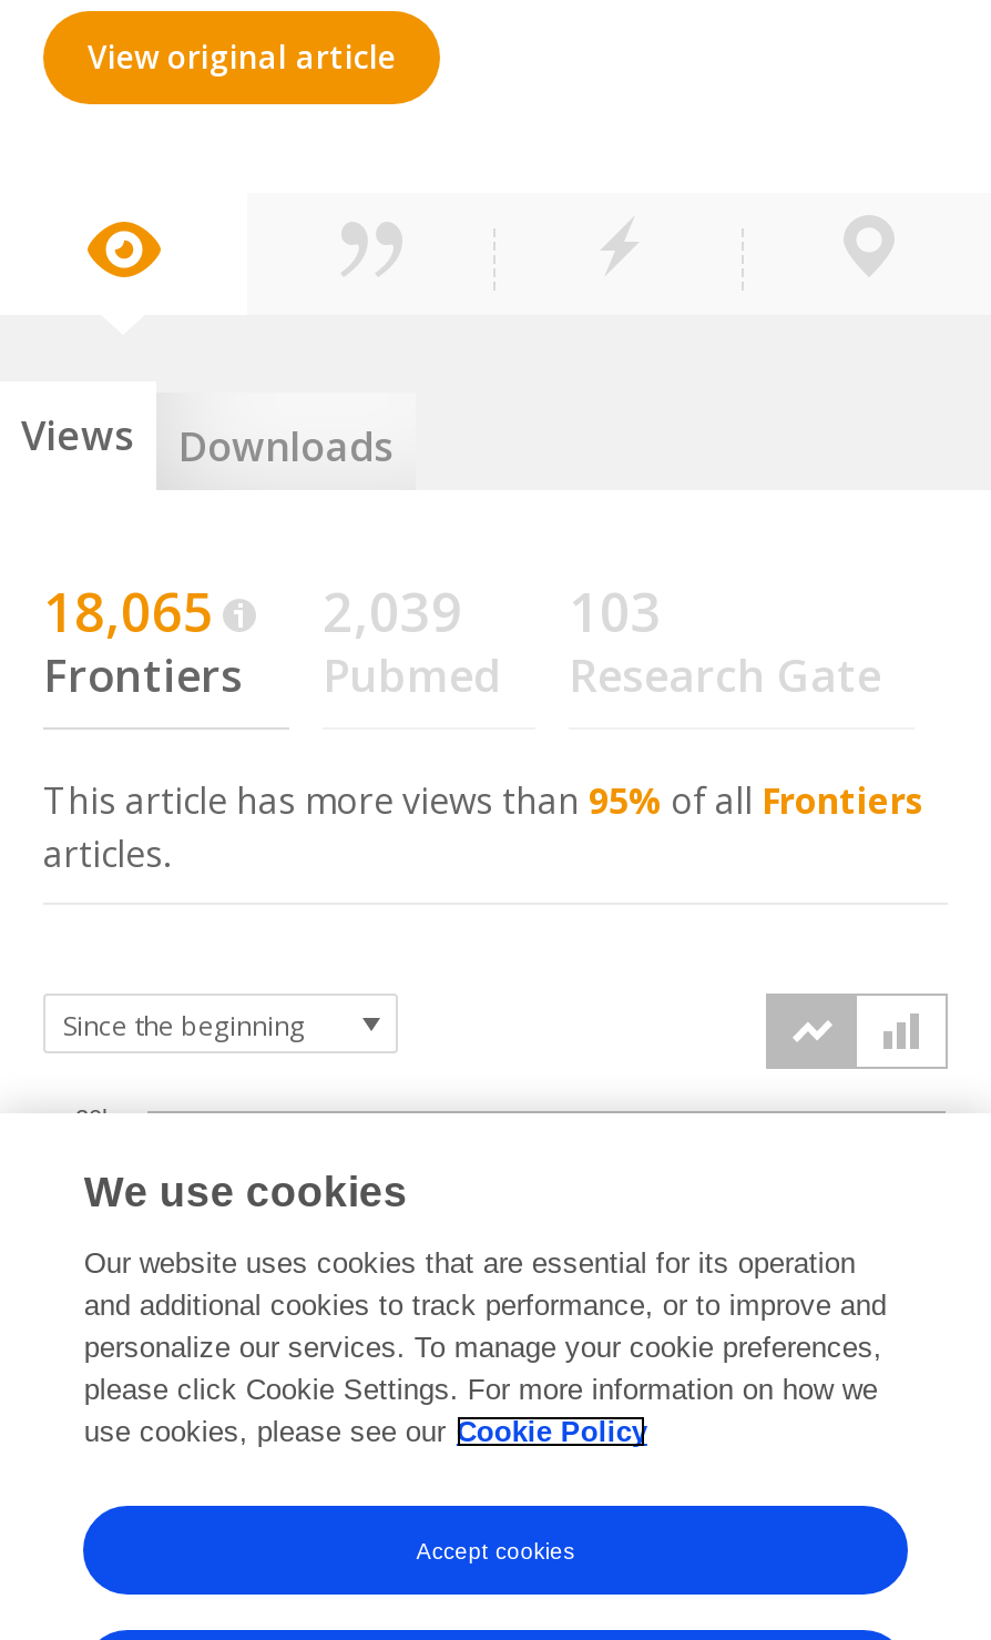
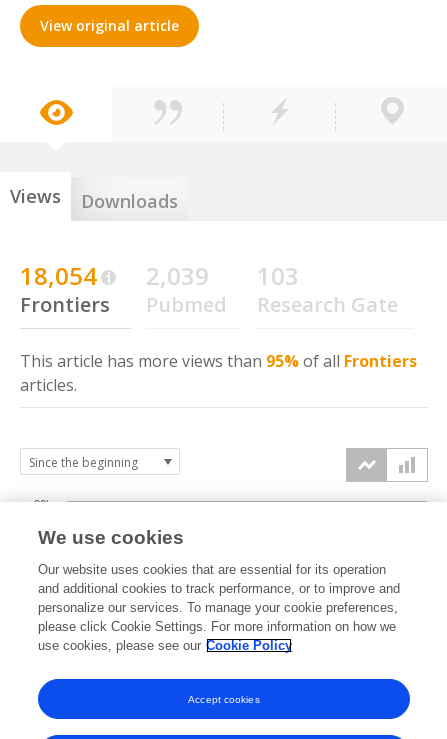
- 18,065
+ 18,054
